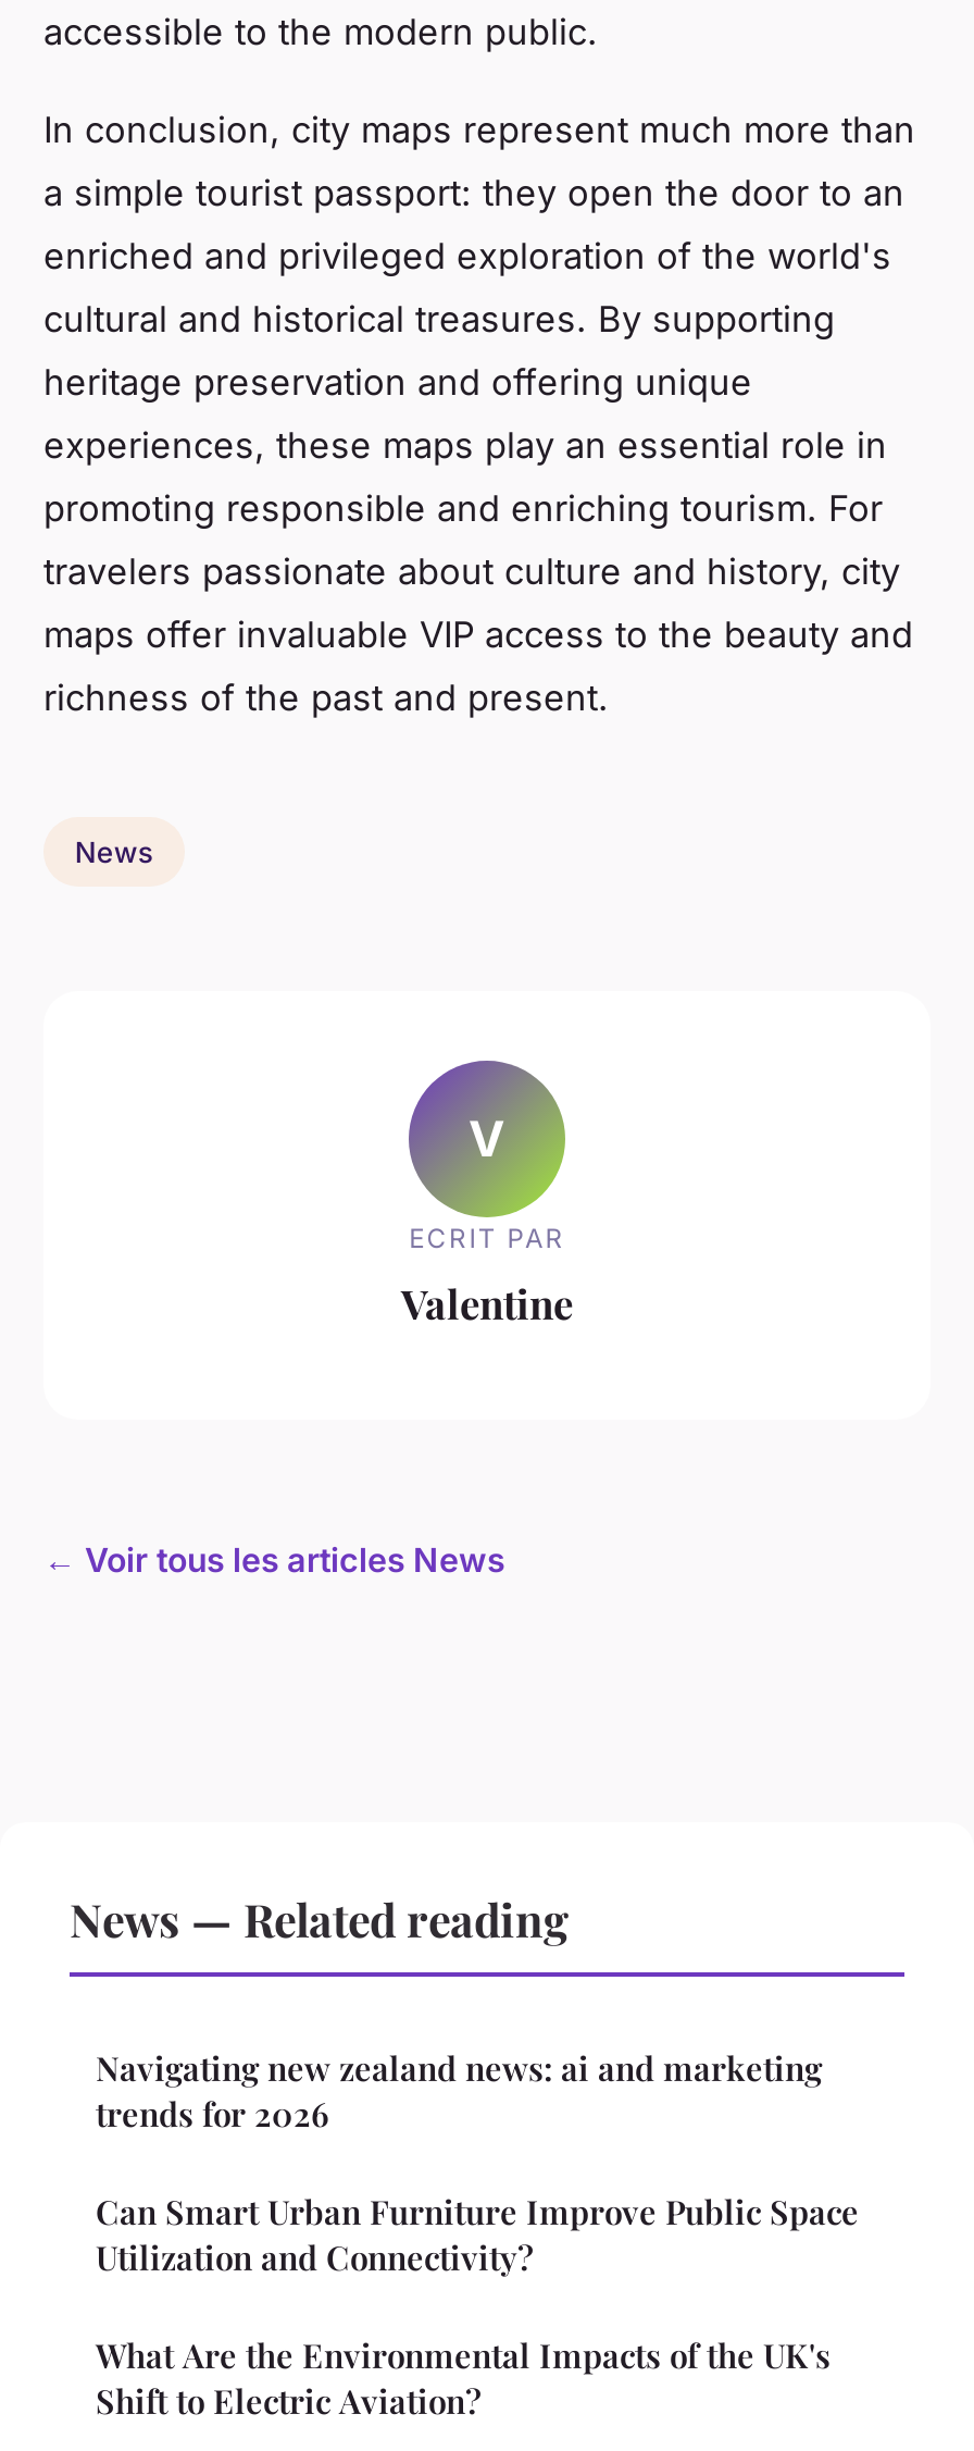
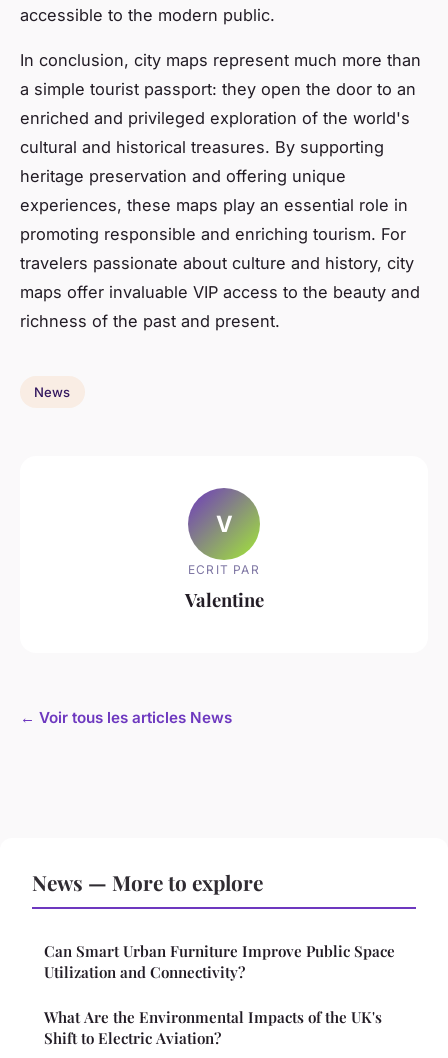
- News — Related reading
- Navigating new zealand news: ai and marketing
- trends for 2026
+ News — More to explore
